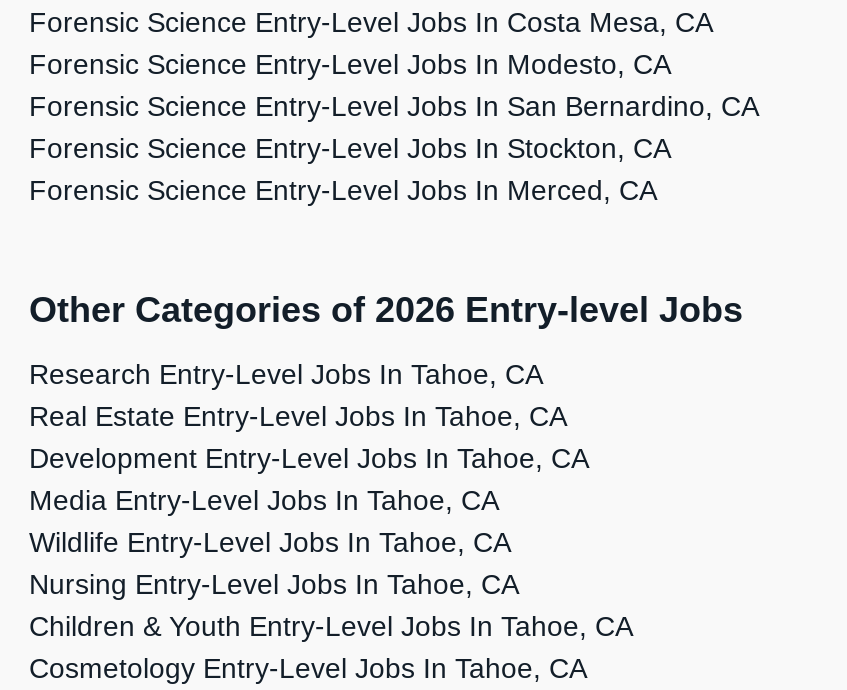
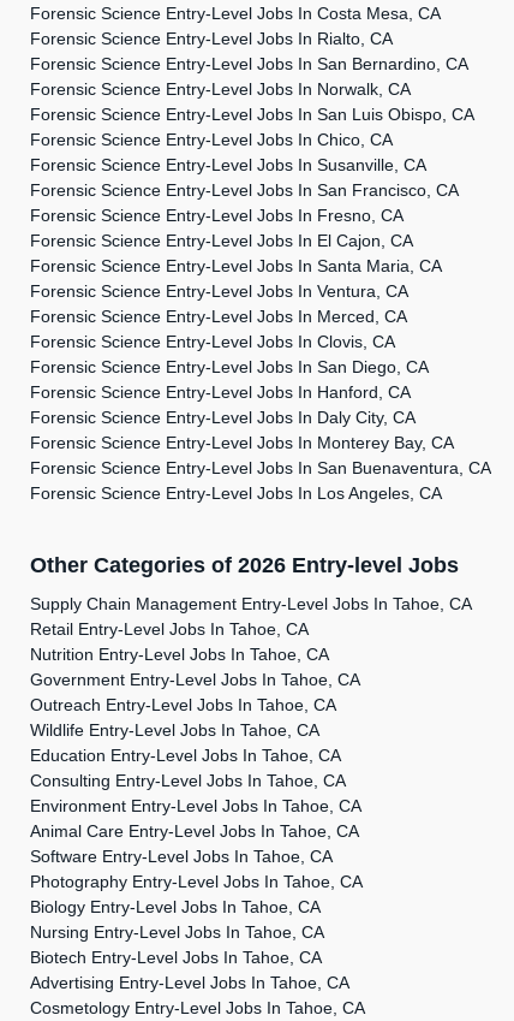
- Forensic Science Entry-Level Jobs In Modesto, CA
+ Forensic Science Entry-Level Jobs In Rialto, CA

- Forensic Science Entry-Level Jobs In Stockton, CA
+ Forensic Science Entry-Level Jobs In Norwalk, CA
+ Forensic Science Entry-Level Jobs In San Luis Obispo, CA
+ Forensic Science Entry-Level Jobs In Chico, CA
+ Forensic Science Entry-Level Jobs In Susanville, CA
+ Forensic Science Entry-Level Jobs In San Francisco, CA
+ Forensic Science Entry-Level Jobs In Fresno, CA
+ Forensic Science Entry-Level Jobs In El Cajon, CA
+ Forensic Science Entry-Level Jobs In Santa Maria, CA
+ Forensic Science Entry-Level Jobs In Ventura, CA

+ Forensic Science Entry-Level Jobs In Clovis, CA
+ Forensic Science Entry-Level Jobs In San Diego, CA
+ Forensic Science Entry-Level Jobs In Hanford, CA
+ Forensic Science Entry-Level Jobs In Daly City, CA
+ Forensic Science Entry-Level Jobs In Monterey Bay, CA
+ Forensic Science Entry-Level Jobs In San Buenaventura, CA
+ Forensic Science Entry-Level Jobs In Los Angeles, CA

- Research Entry-Level Jobs In Tahoe, CA
- Real Estate Entry-Level Jobs In Tahoe, CA
- Development Entry-Level Jobs In Tahoe, CA
- Media Entry-Level Jobs In Tahoe, CA
+ Supply Chain Management Entry-Level Jobs In Tahoe, CA
+ Retail Entry-Level Jobs In Tahoe, CA
+ Nutrition Entry-Level Jobs In Tahoe, CA
+ Government Entry-Level Jobs In Tahoe, CA
+ Outreach Entry-Level Jobs In Tahoe, CA

+ Education Entry-Level Jobs In Tahoe, CA
+ Consulting Entry-Level Jobs In Tahoe, CA
+ Environment Entry-Level Jobs In Tahoe, CA
+ Animal Care Entry-Level Jobs In Tahoe, CA
+ Software Entry-Level Jobs In Tahoe, CA
+ Photography Entry-Level Jobs In Tahoe, CA
+ Biology Entry-Level Jobs In Tahoe, CA

- Children & Youth Entry-Level Jobs In Tahoe, CA
+ Biotech Entry-Level Jobs In Tahoe, CA
+ Advertising Entry-Level Jobs In Tahoe, CA
